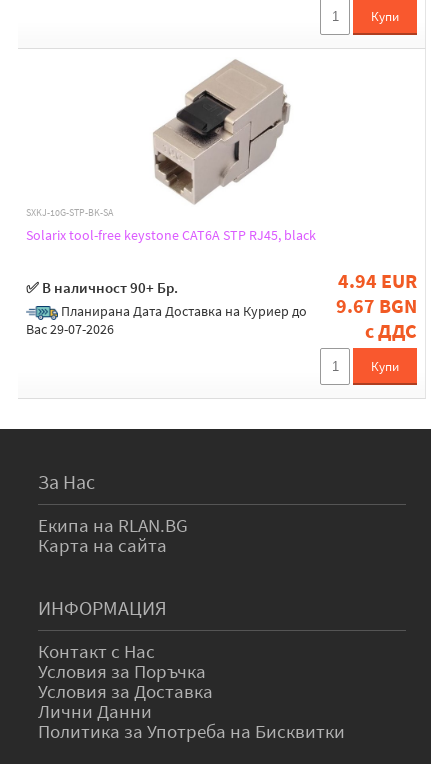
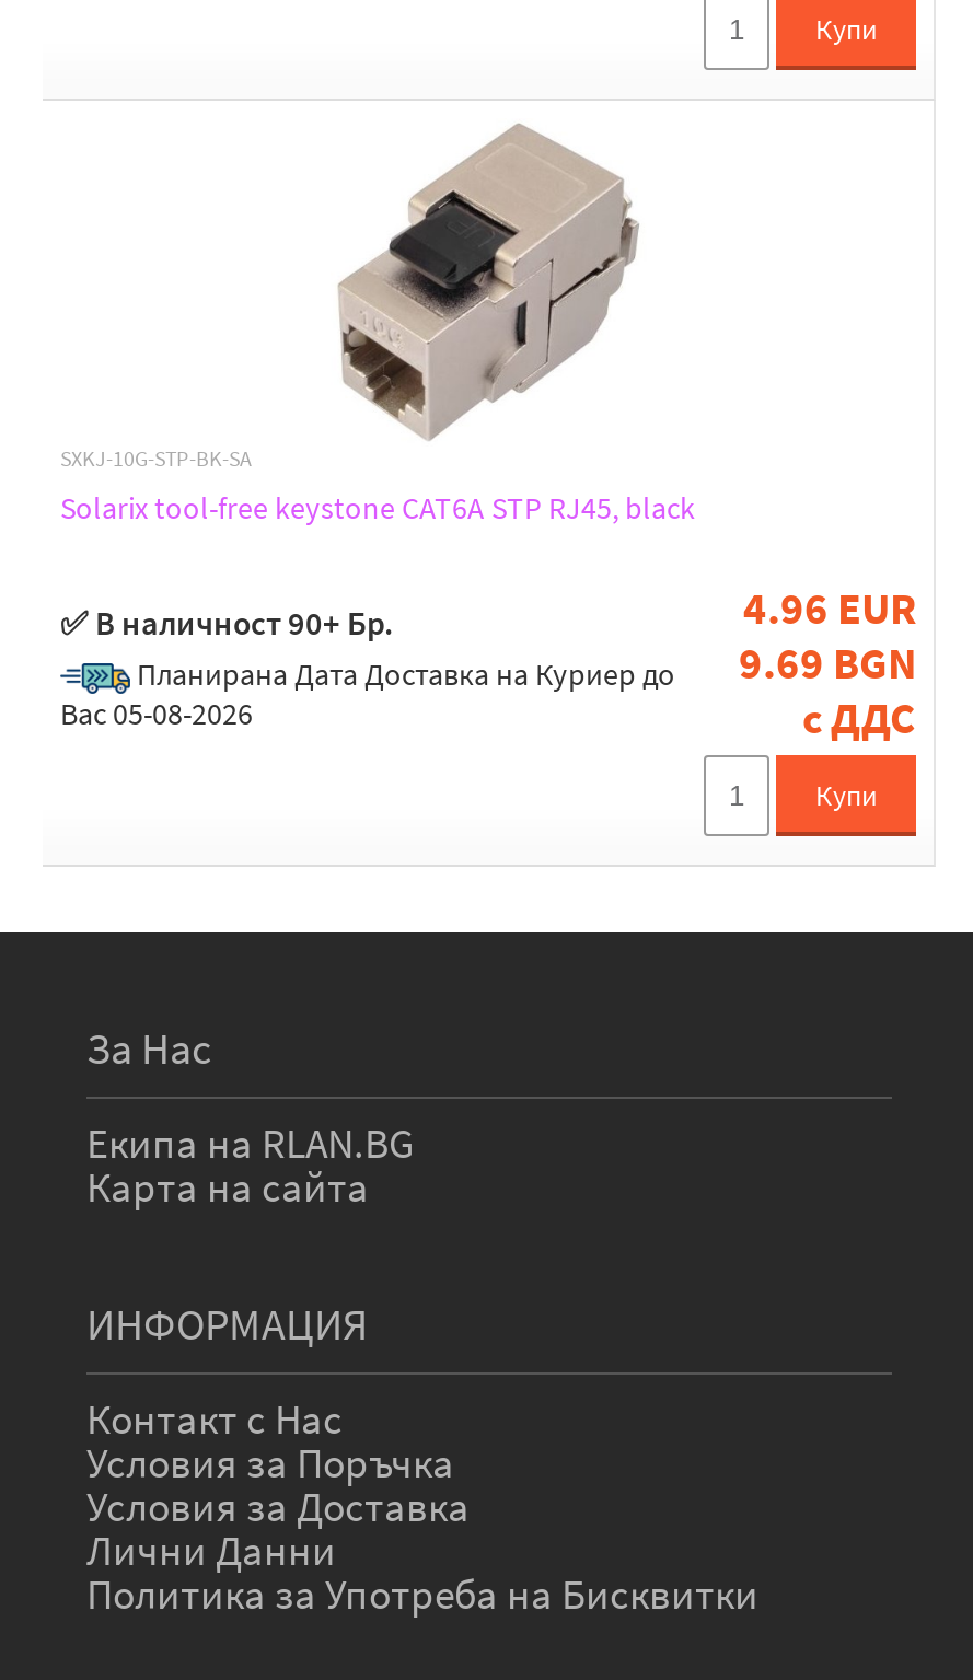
- 4.94 EUR
+ 4.96 EUR

- Планирана Дата Доставка на Куриер до 9.67 BGN
+ Планирана Дата Доставка на Куриер до 9.69 BGN

- Вас 29-07-2026
+ Вас 05-08-2026
